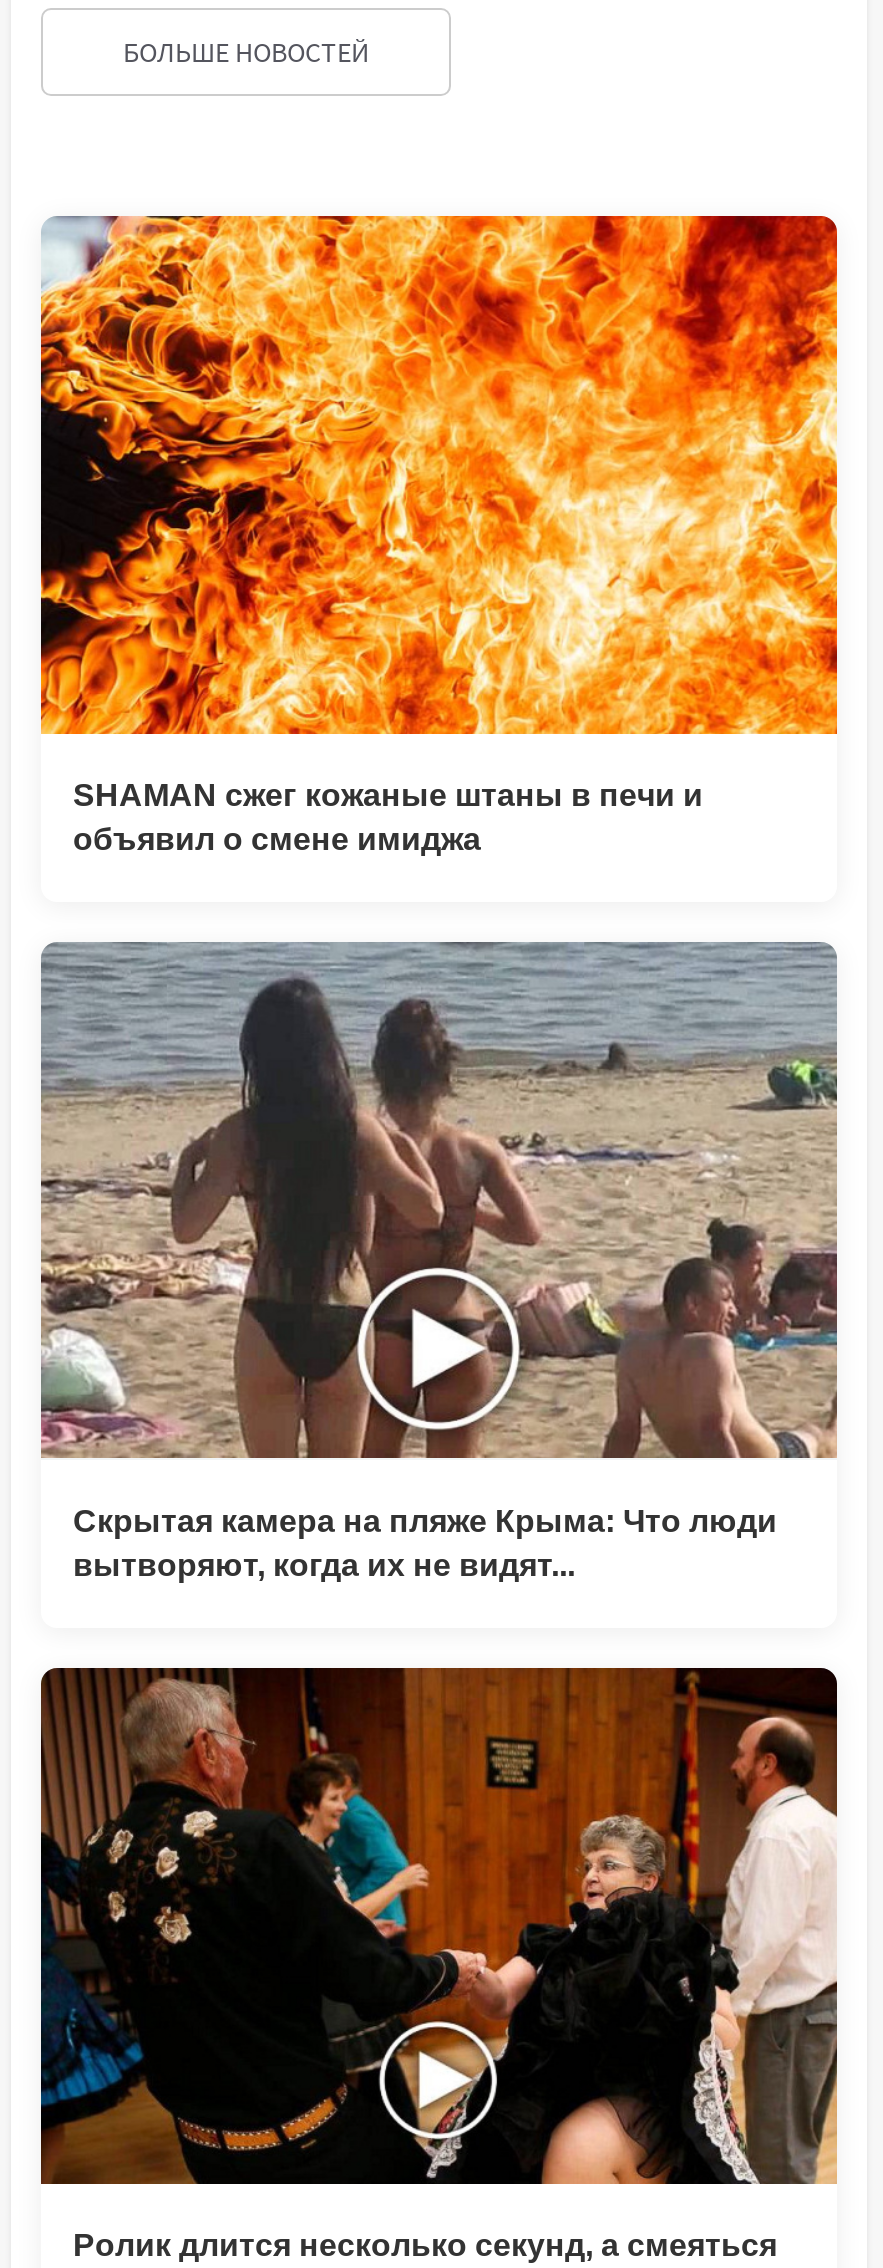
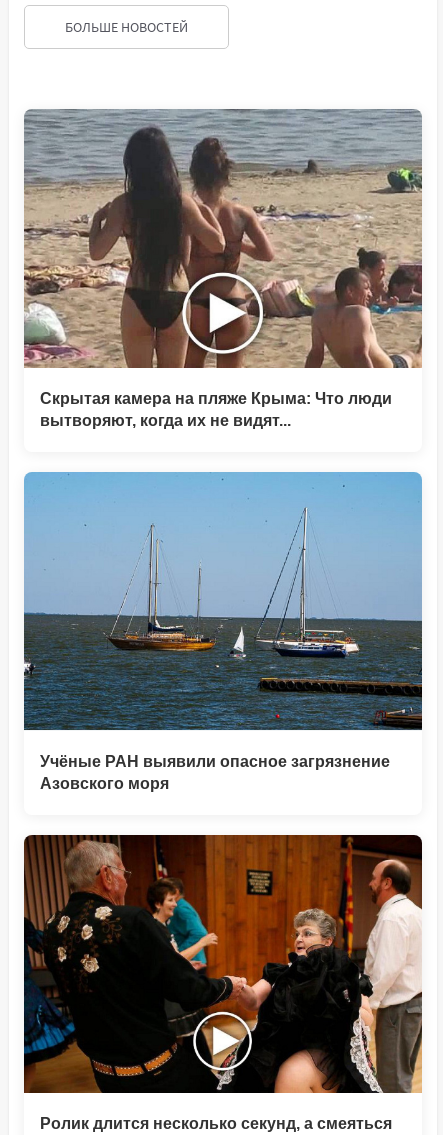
- [image]
- SHAMAN сжег кожаные штаны в печи и
- объявил о смене имиджа

moved up: [image] | Скрытая камера на пляже Крыма: Что люди | вытворяют, когда их не видят...

+ [image]
+ Учёные РАН выявили опасное загрязнение
+ Азовского моря
